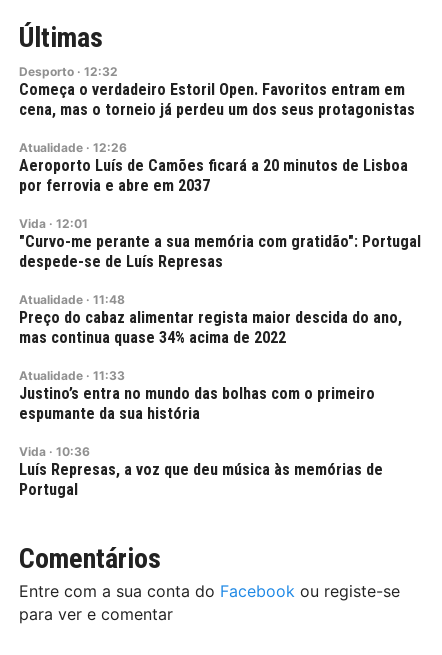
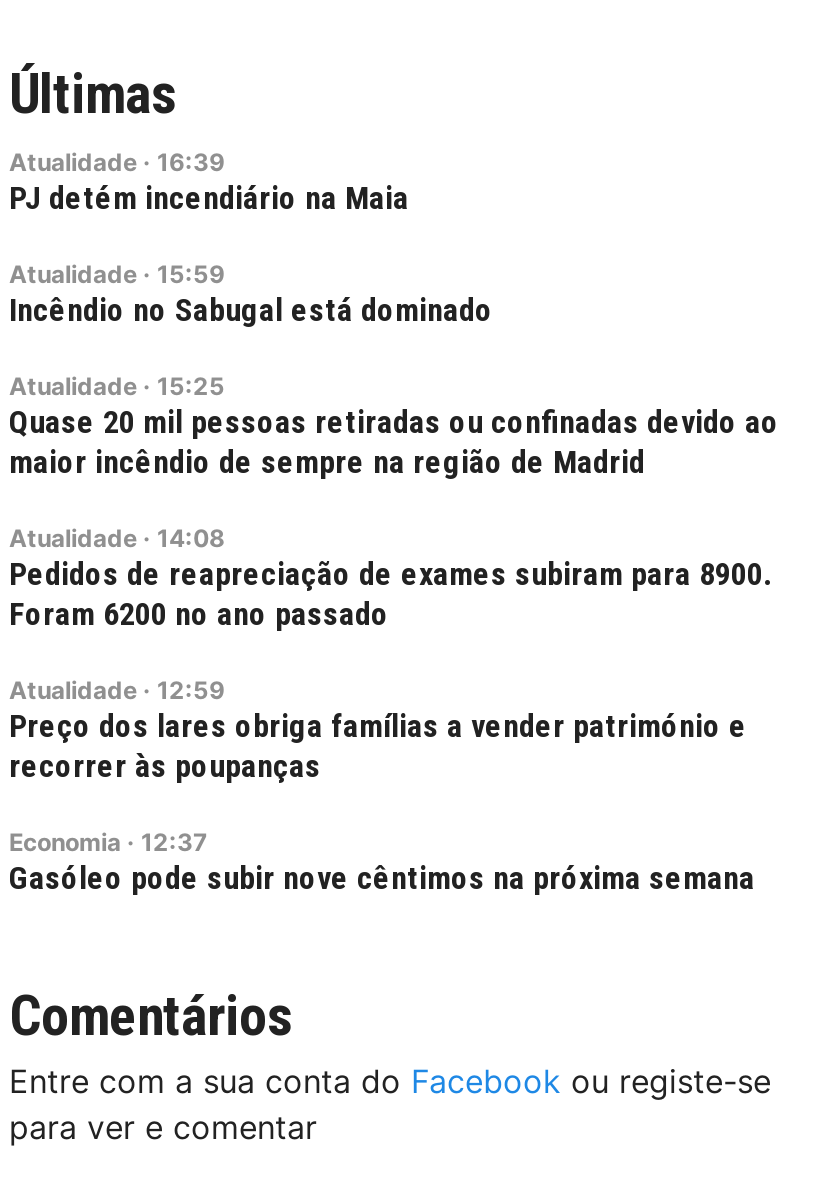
- Desporto · 12:32
- Começa o verdadeiro Estoril Open. Favoritos entram em
- cena, mas o torneio já perdeu um dos seus protagonistas
+ Atualidade · 16:39
+ PJ detém incendiário na Maia

- Atualidade · 12:26
- Aeroporto Luís de Camões ficará a 20 minutos de Lisboa
- por ferrovia e abre em 2037
+ Atualidade · 15:59
+ Incêndio no Sabugal está dominado

- Vida · 12:01
- "Curvo-me perante a sua memória com gratidão": Portugal
- despede-se de Luís Represas
+ Atualidade · 15:25
+ Quase 20 mil pessoas retiradas ou confinadas devido ao
+ maior incêndio de sempre na região de Madrid

- Atualidade · 11:48
- Preço do cabaz alimentar regista maior descida do ano,
- mas continua quase 34% acima de 2022
+ Atualidade · 14:08
+ Pedidos de reapreciação de exames subiram para 8900.
+ Foram 6200 no ano passado

- Atualidade · 11:33
- Justino’s entra no mundo das bolhas com o primeiro
- espumante da sua história
+ Atualidade · 12:59
+ Preço dos lares obriga famílias a vender património e
+ recorrer às poupanças

- Vida · 10:36
- Luís Represas, a voz que deu música às memórias de
- Portugal
+ Economia · 12:37
+ Gasóleo pode subir nove cêntimos na próxima semana
